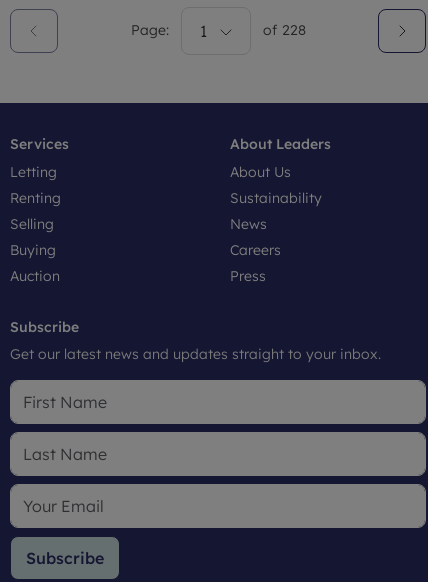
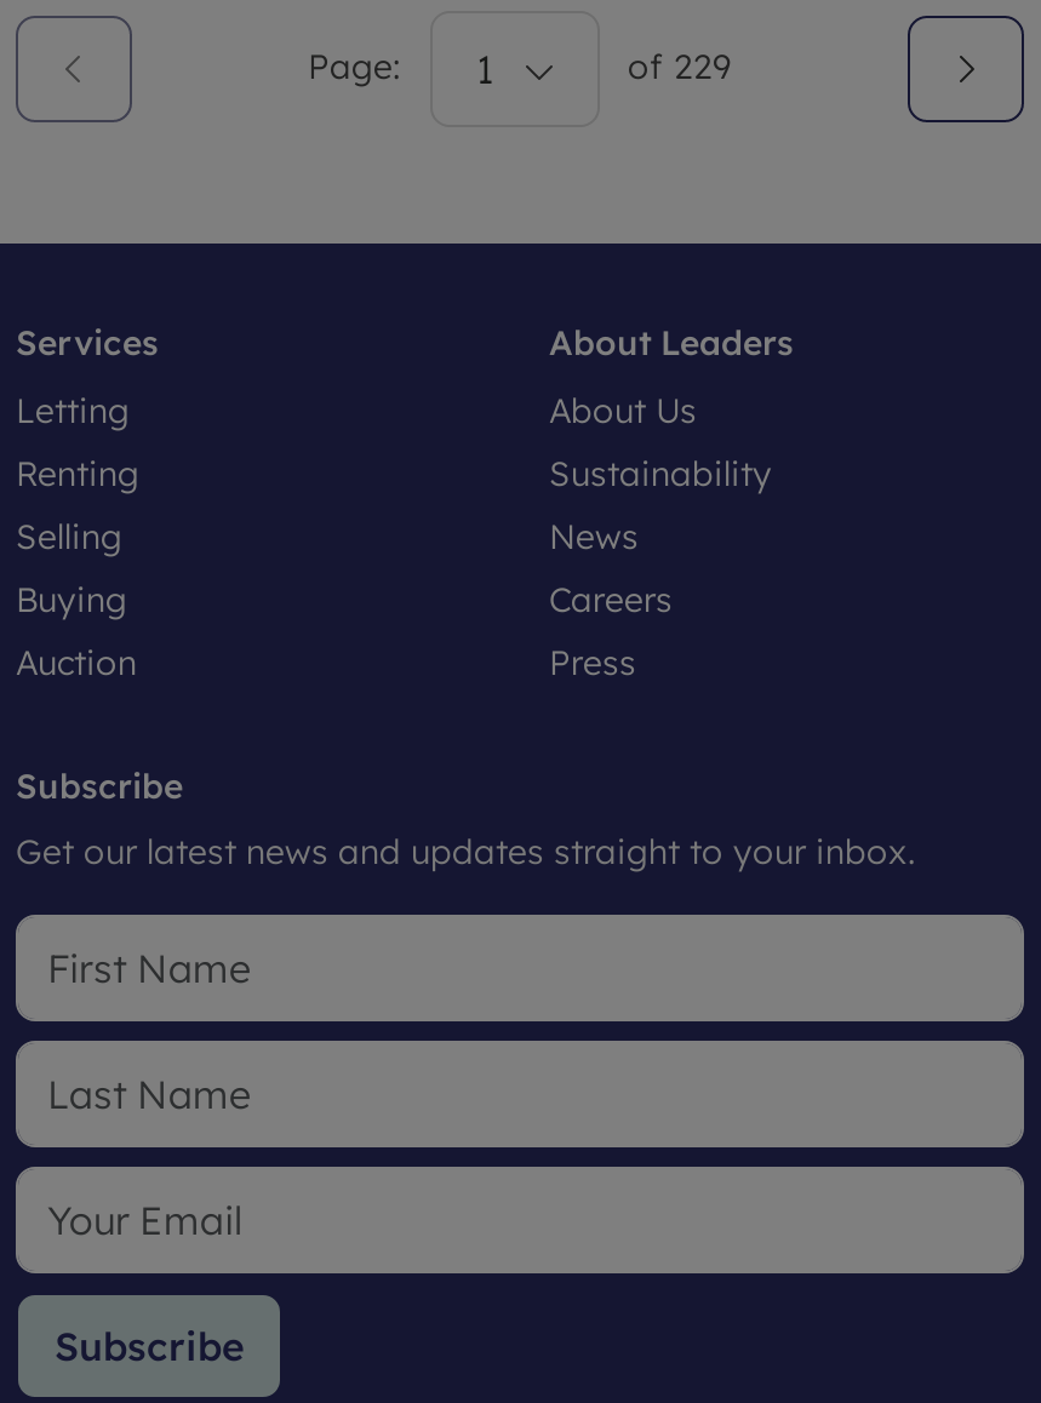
- of 228
+ of 229
